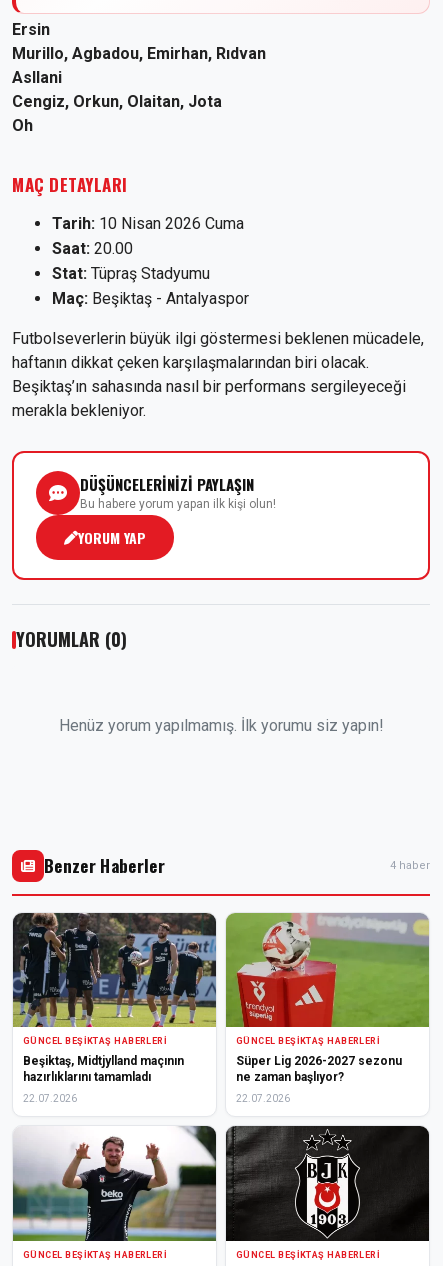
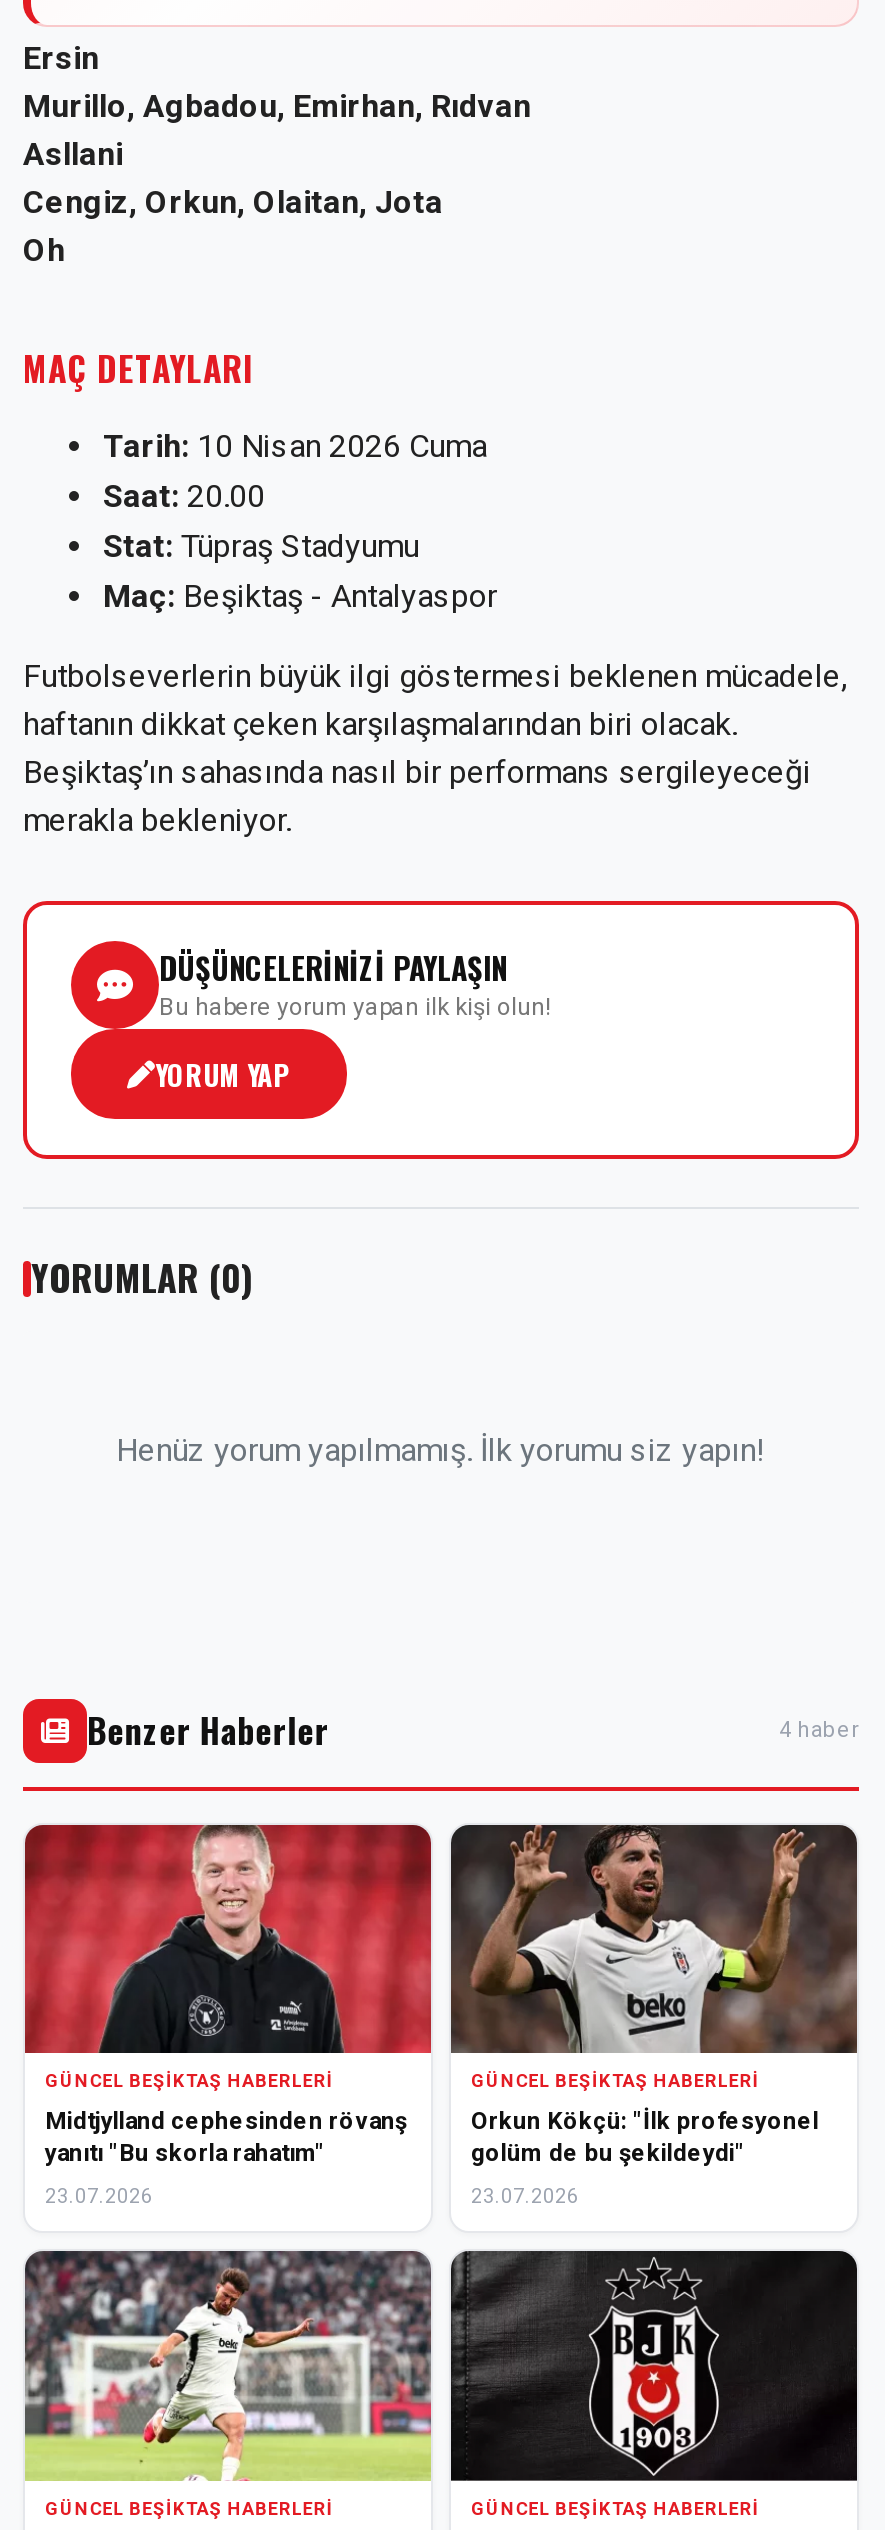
- [image]
- Beşiktaş, Midtjylland maçının
- hazırlıklarını tamamladı
+ [image]
+ Midtjylland cephesinden rövanş
+ yanıtı "Bu skorla rahatım"

- [image]
- Süper Lig 2026-2027 sezonu
- ne zaman başlıyor?
+ [image]
+ Orkun Kökçü: "İlk profesyonel
+ golüm de bu şekildeydi"

- 22.07.2026
+ 23.07.2026

- 22.07.2026
+ 23.07.2026

- [image]
+ [image]
